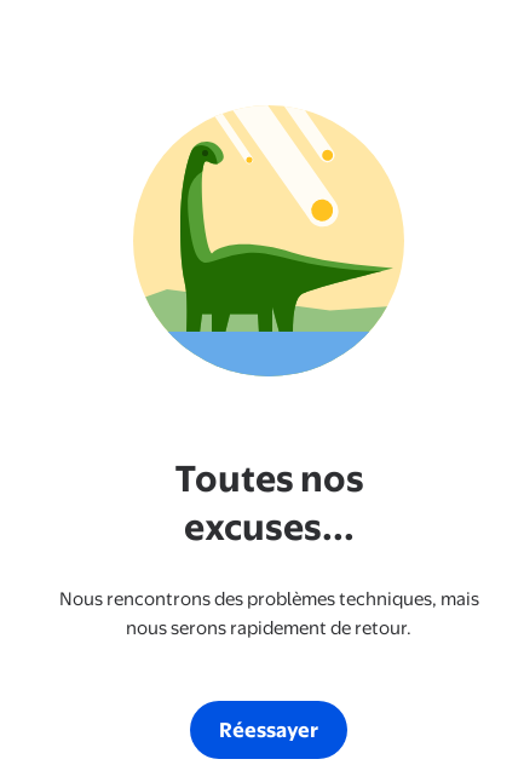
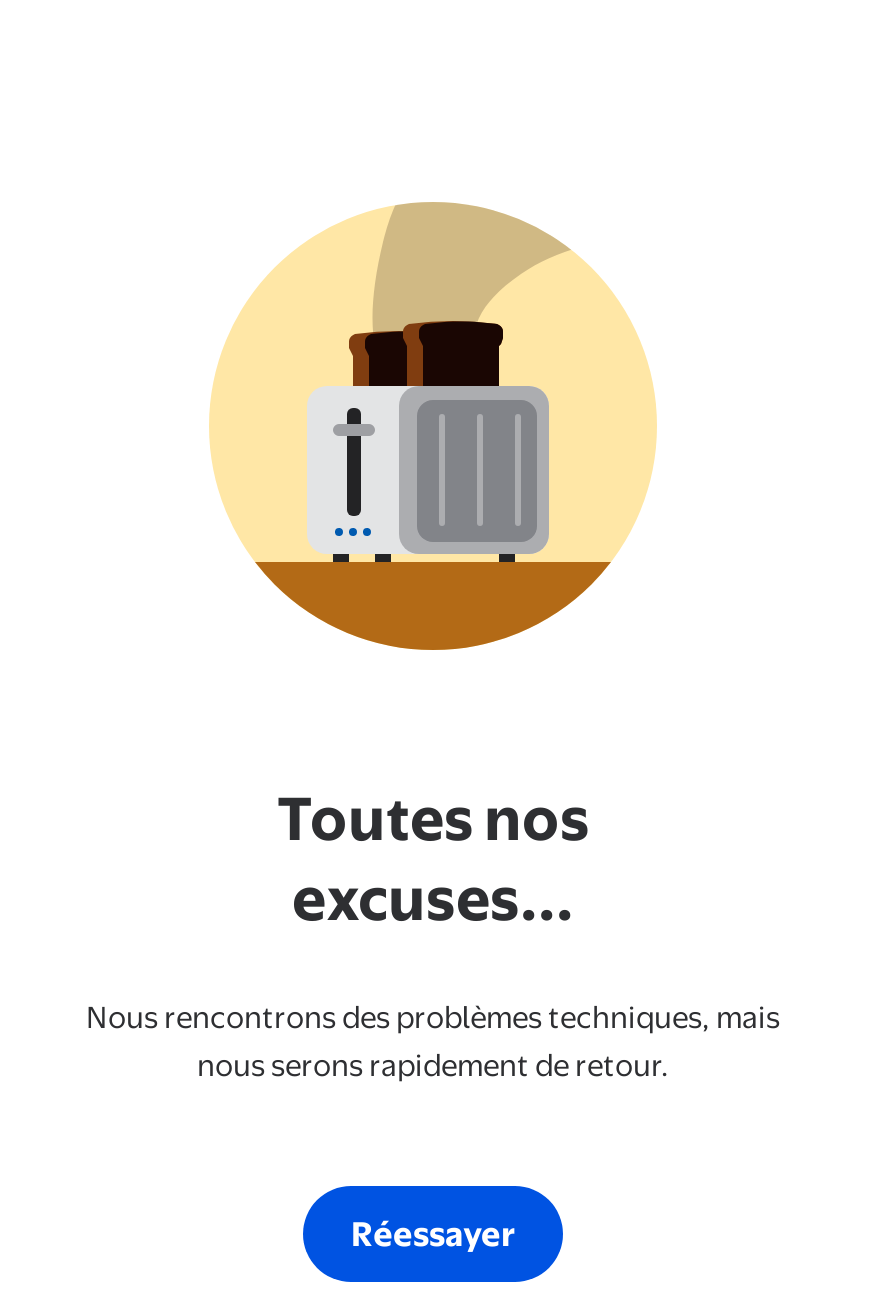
- [image]
+ [image]
